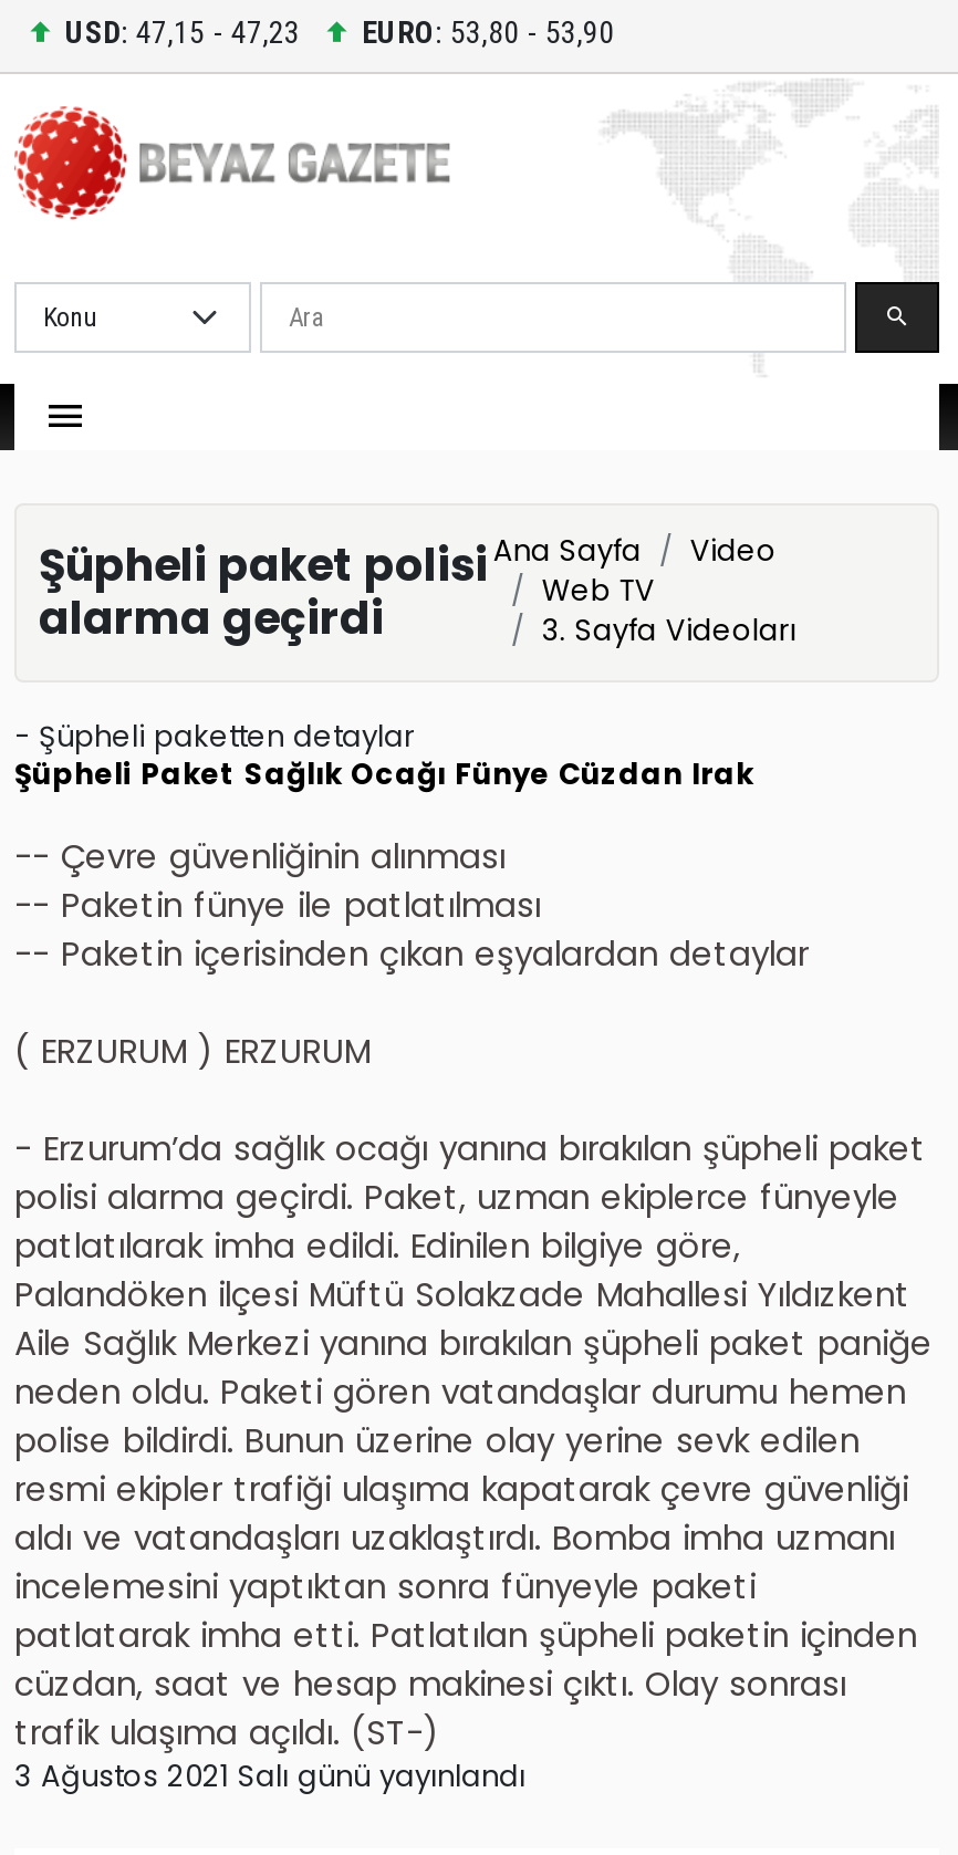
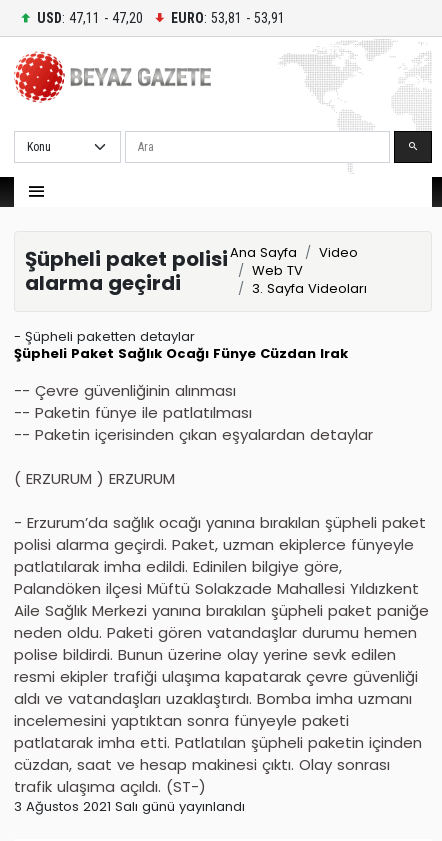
- USD: 47,15 - 47,23
+ USD: 47,11 - 47,20

- EURO: 53,80 - 53,90
+ EURO: 53,81 - 53,91
